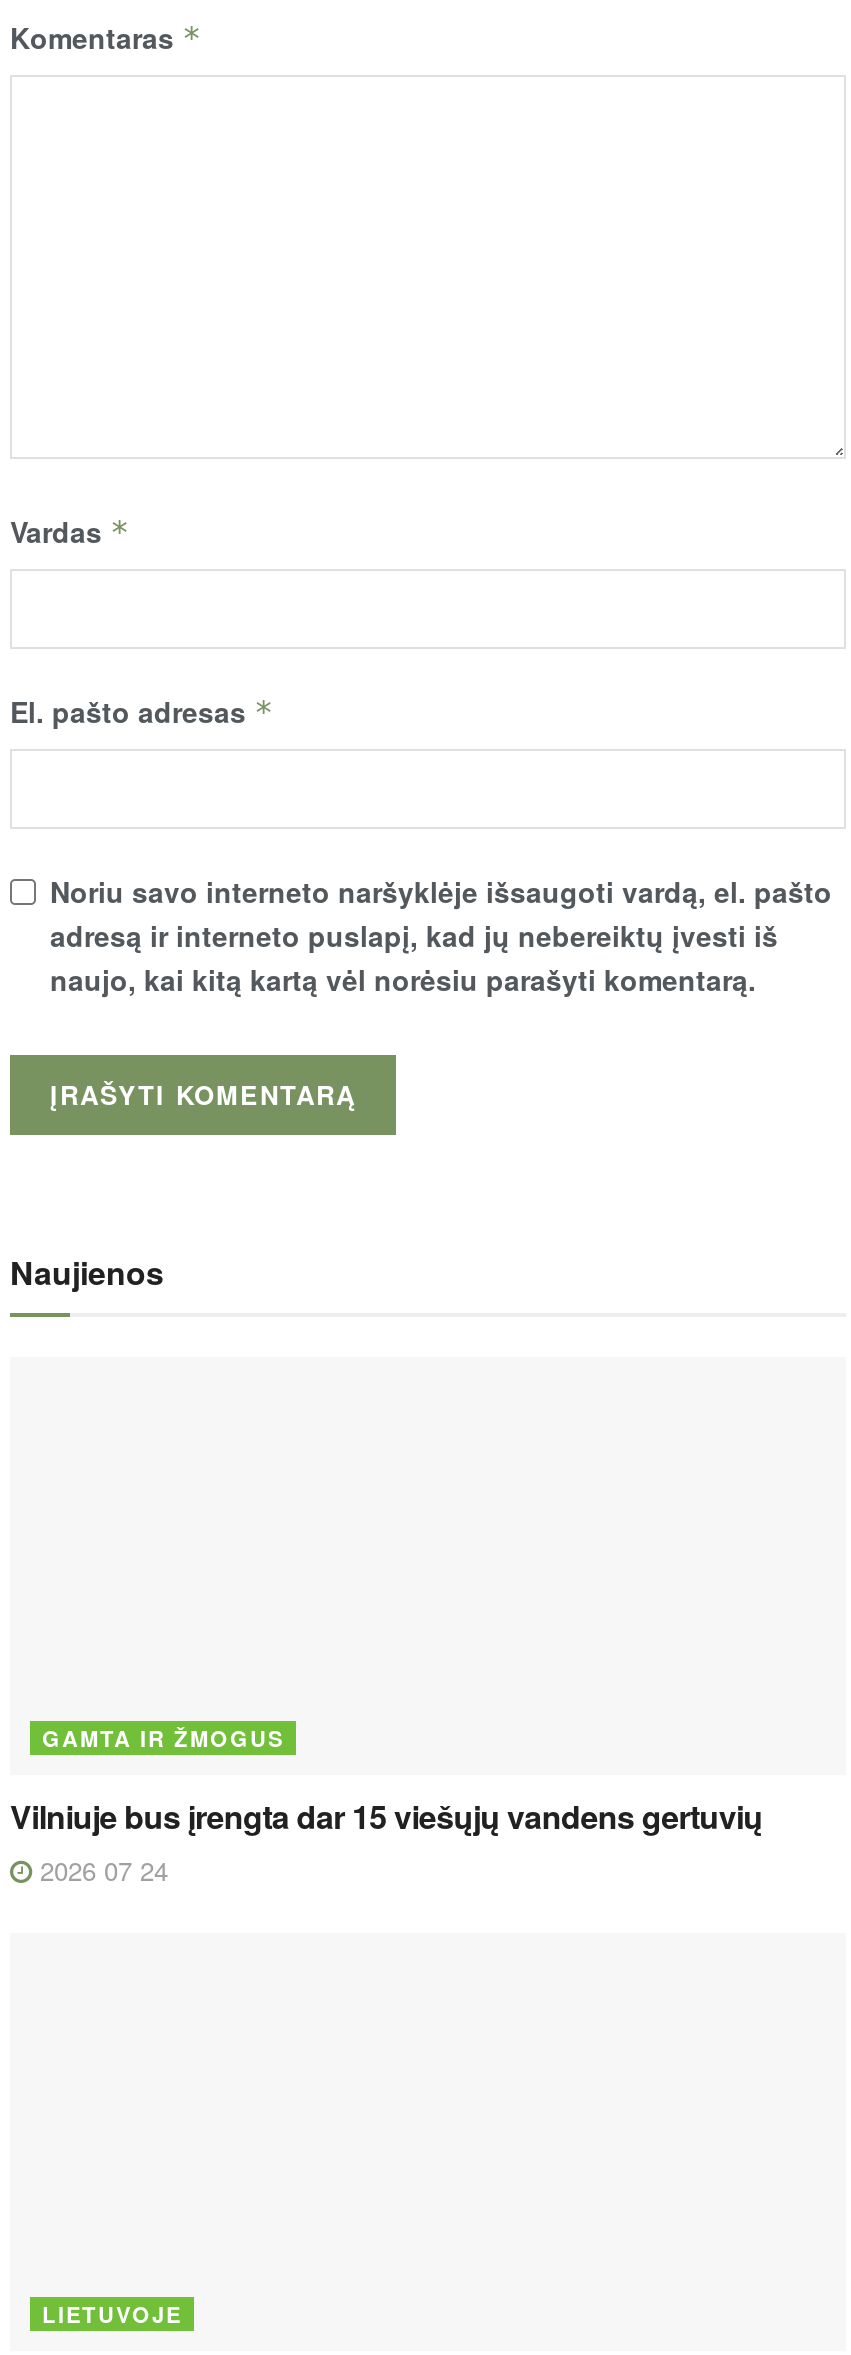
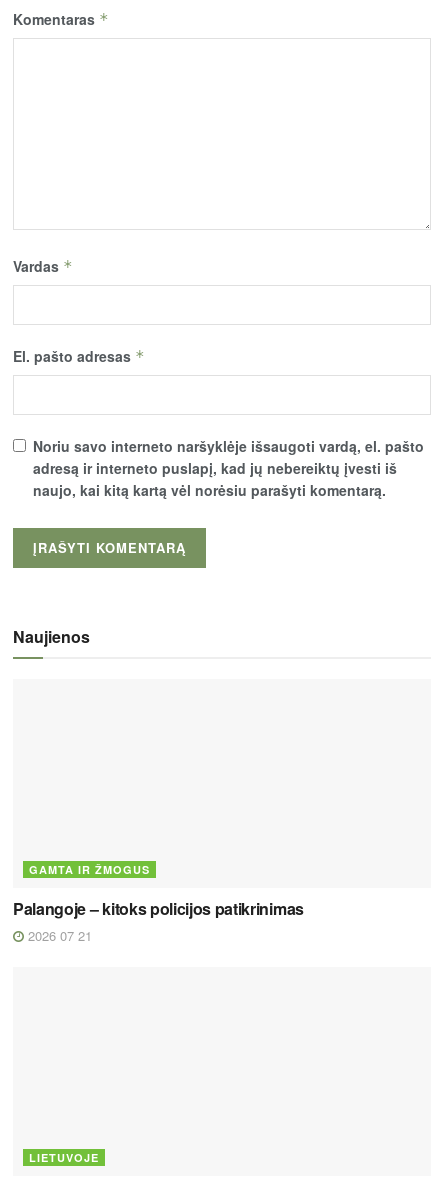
- Vilniuje bus įrengta dar 15 viešųjų vandens gertuvių
- 2026 07 24
+ Palangoje – kitoks policijos patikrinimas
+ 2026 07 21
